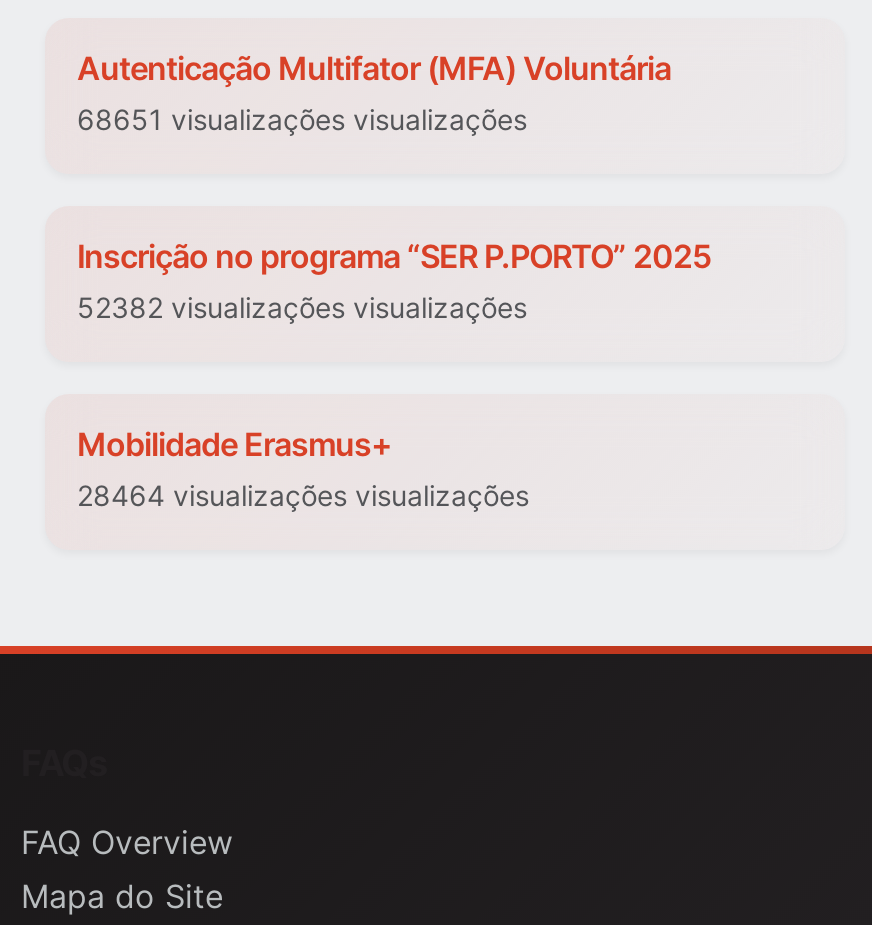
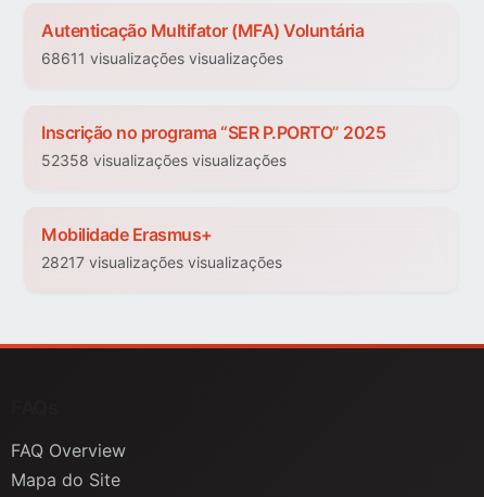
- 68651 visualizações visualizações
+ 68611 visualizações visualizações

- 52382 visualizações visualizações
+ 52358 visualizações visualizações

- 28464 visualizações visualizações
+ 28217 visualizações visualizações
